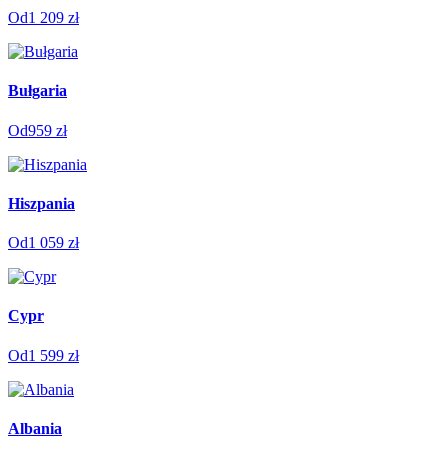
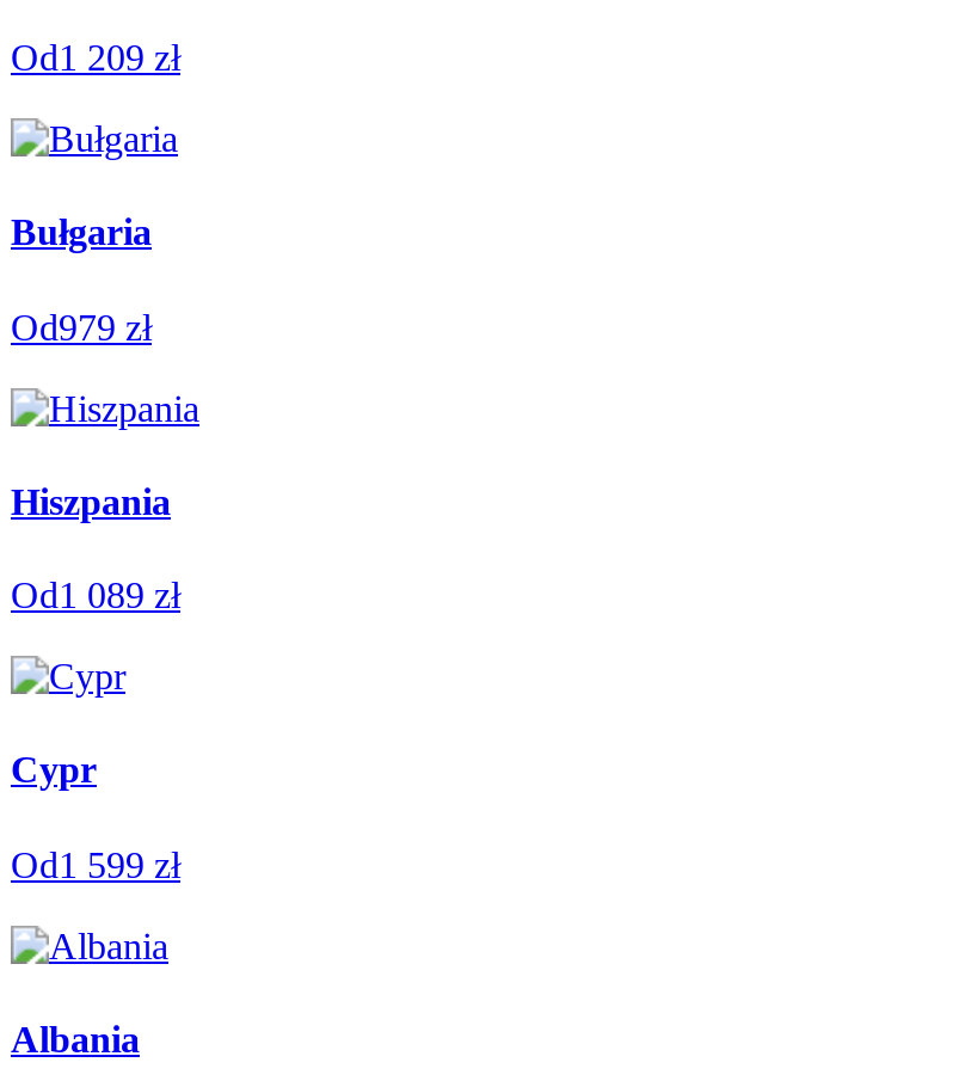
- Od959 zł
+ Od979 zł

- Od1 059 zł
+ Od1 089 zł
